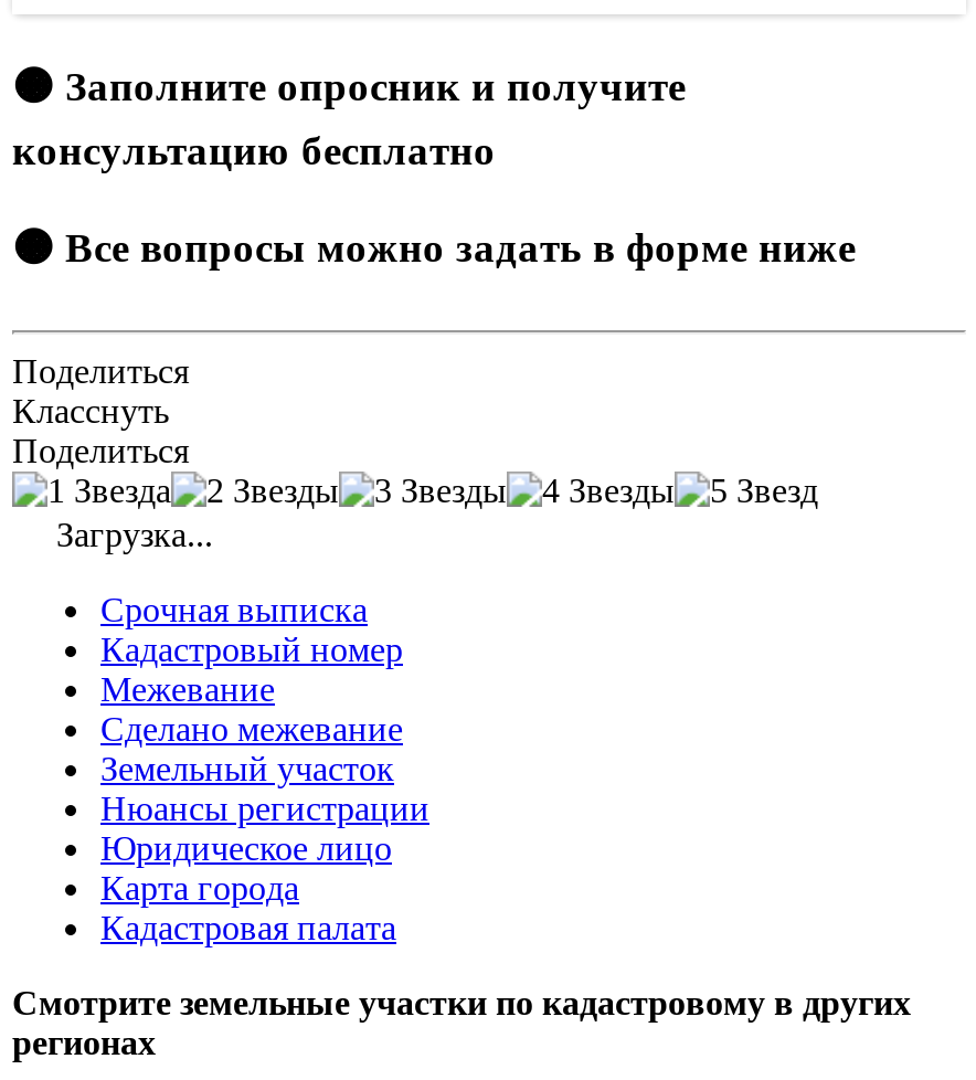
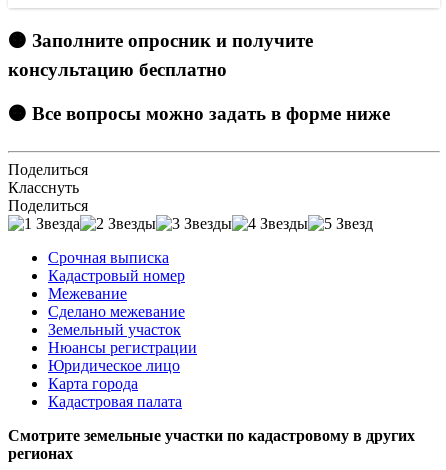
- Загрузка...
